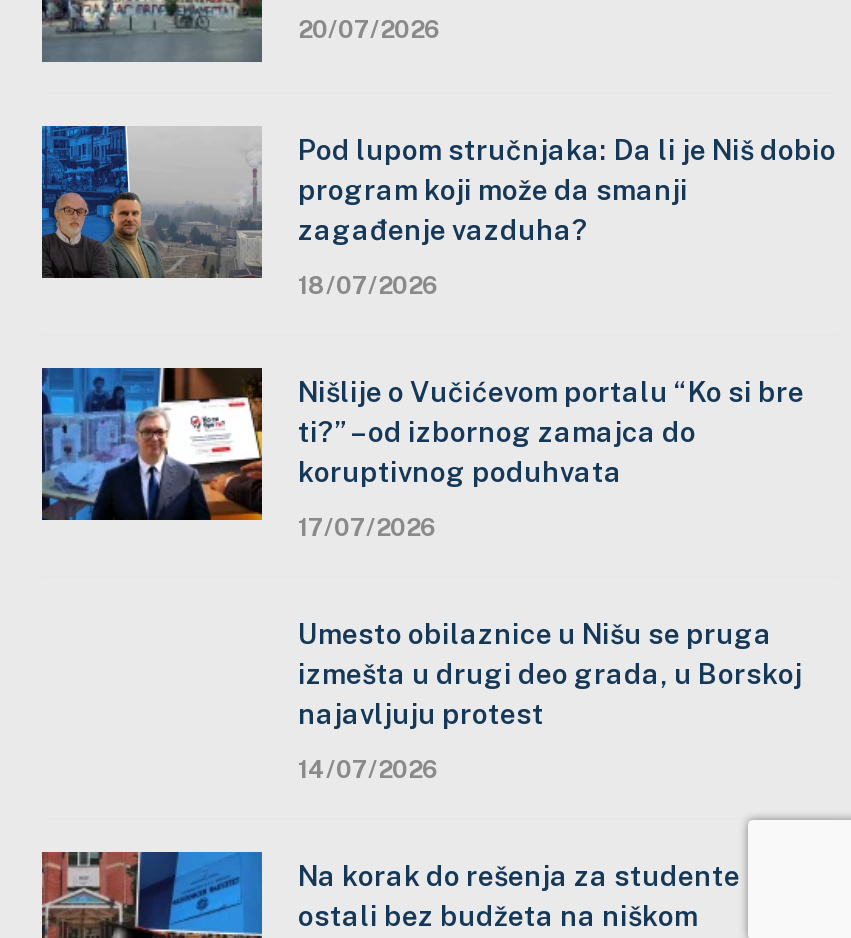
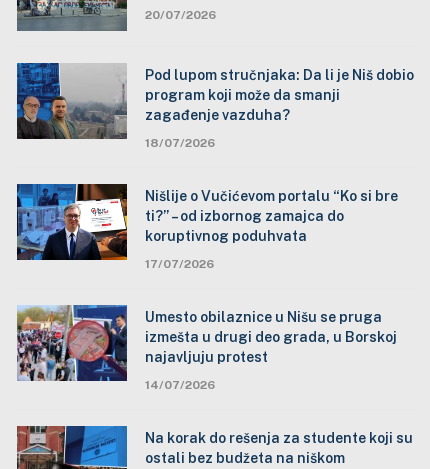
+ [image]
